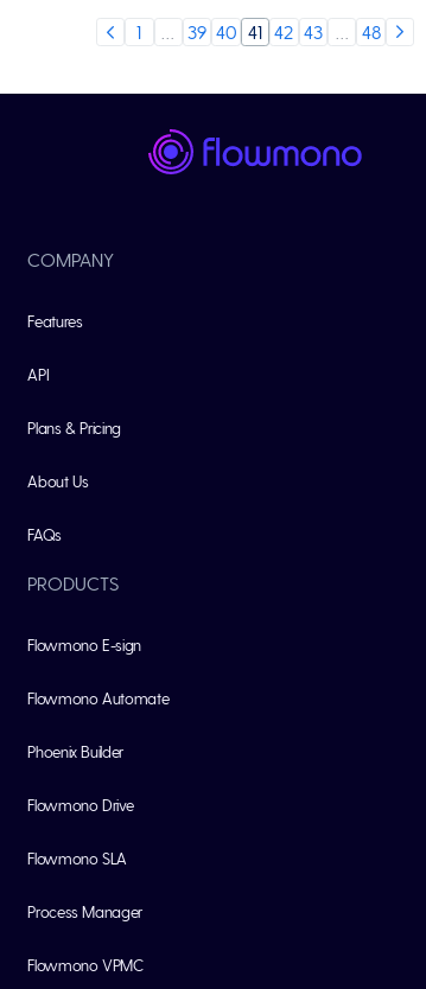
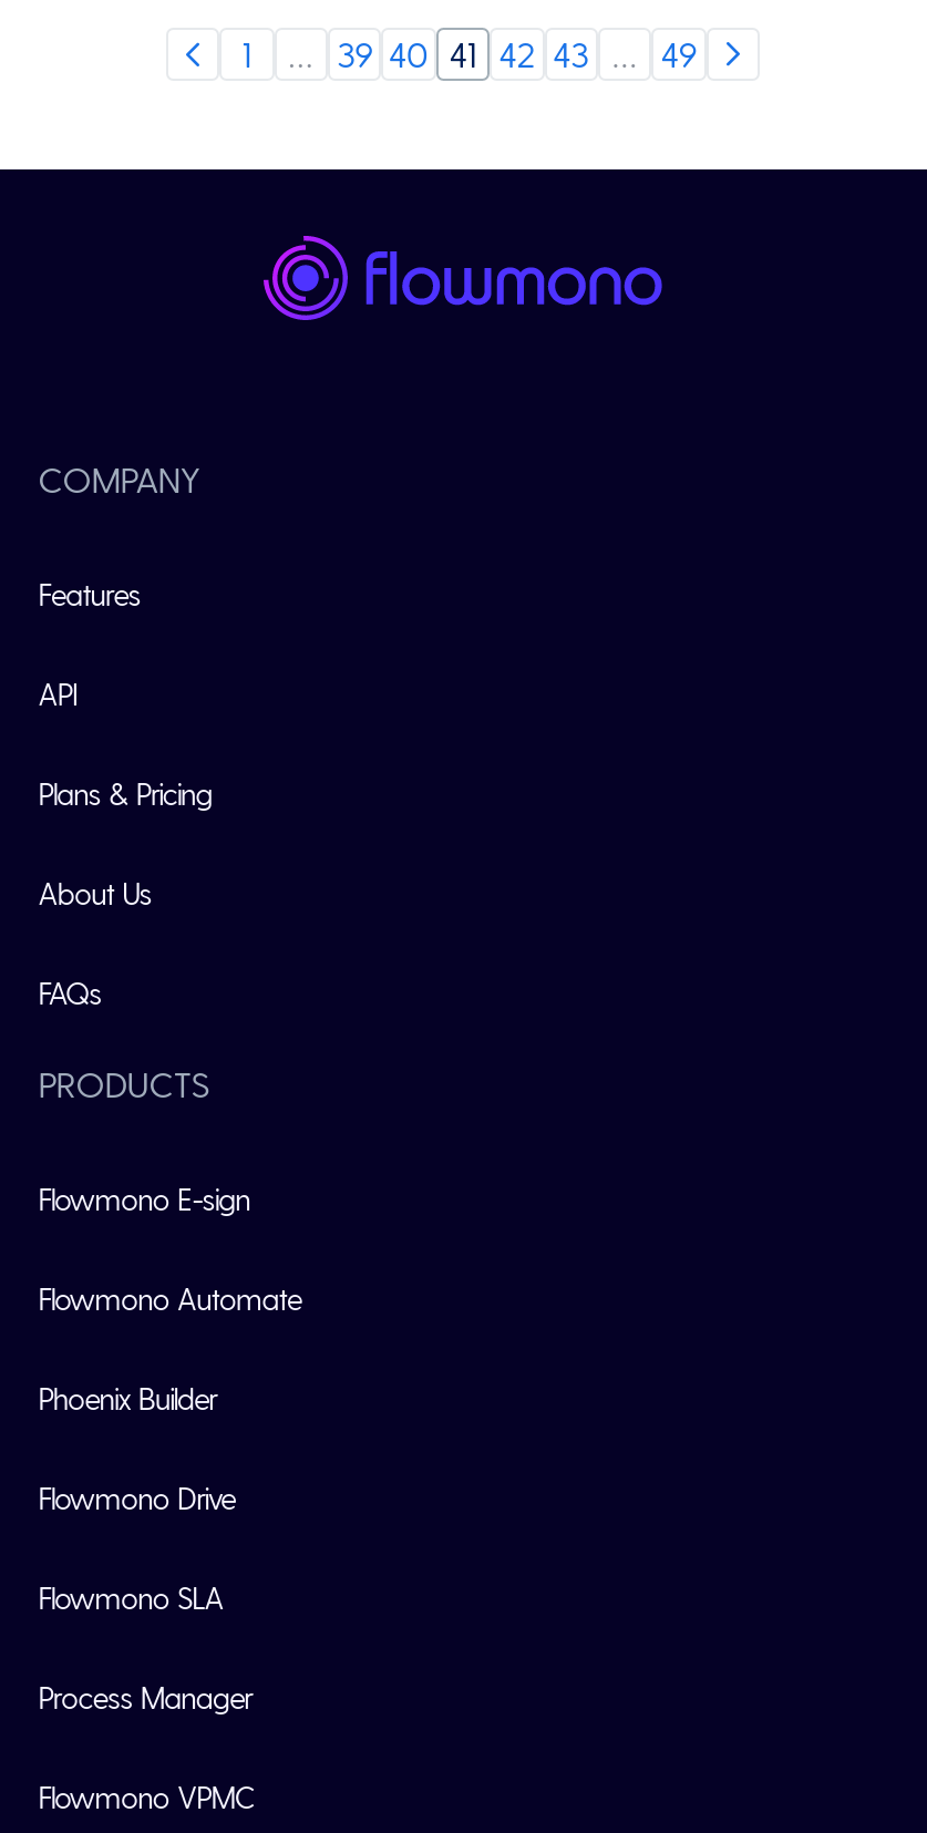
- 1 … 39 40 41 42 43 … 48
+ 1 … 39 40 41 42 43 … 49
